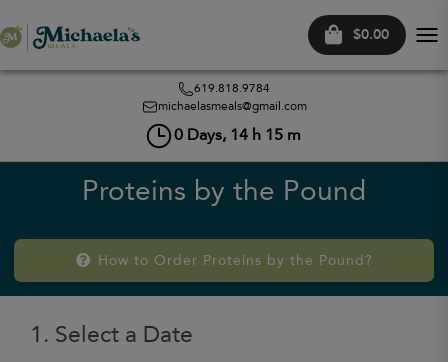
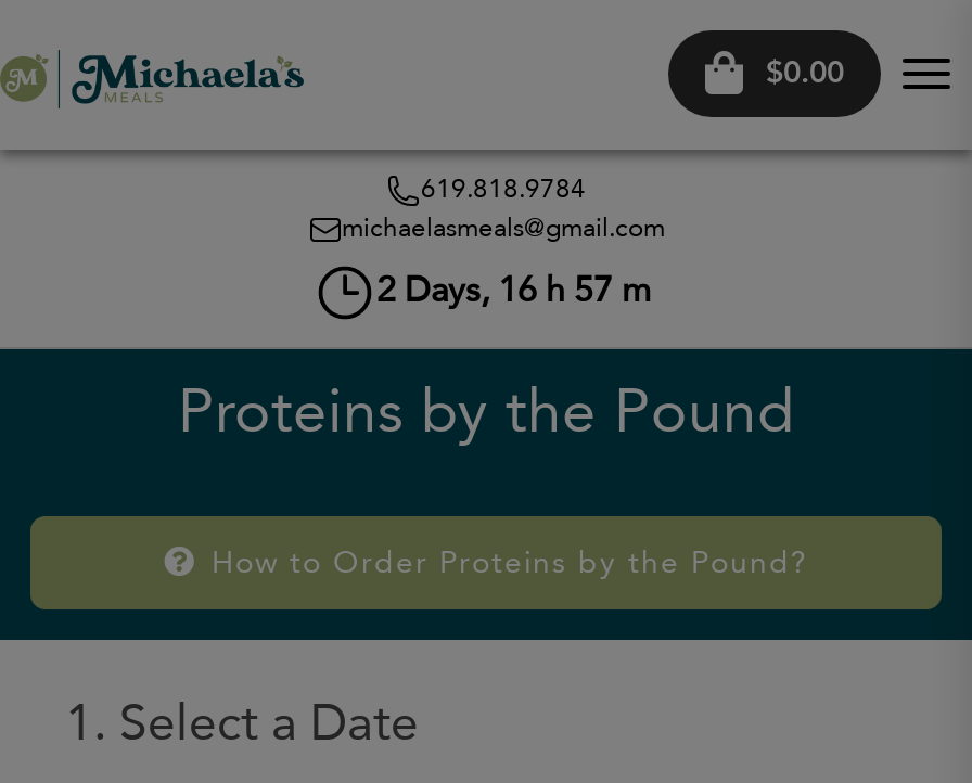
- 0 Days, 14 h 15 m
+ 2 Days, 16 h 57 m
